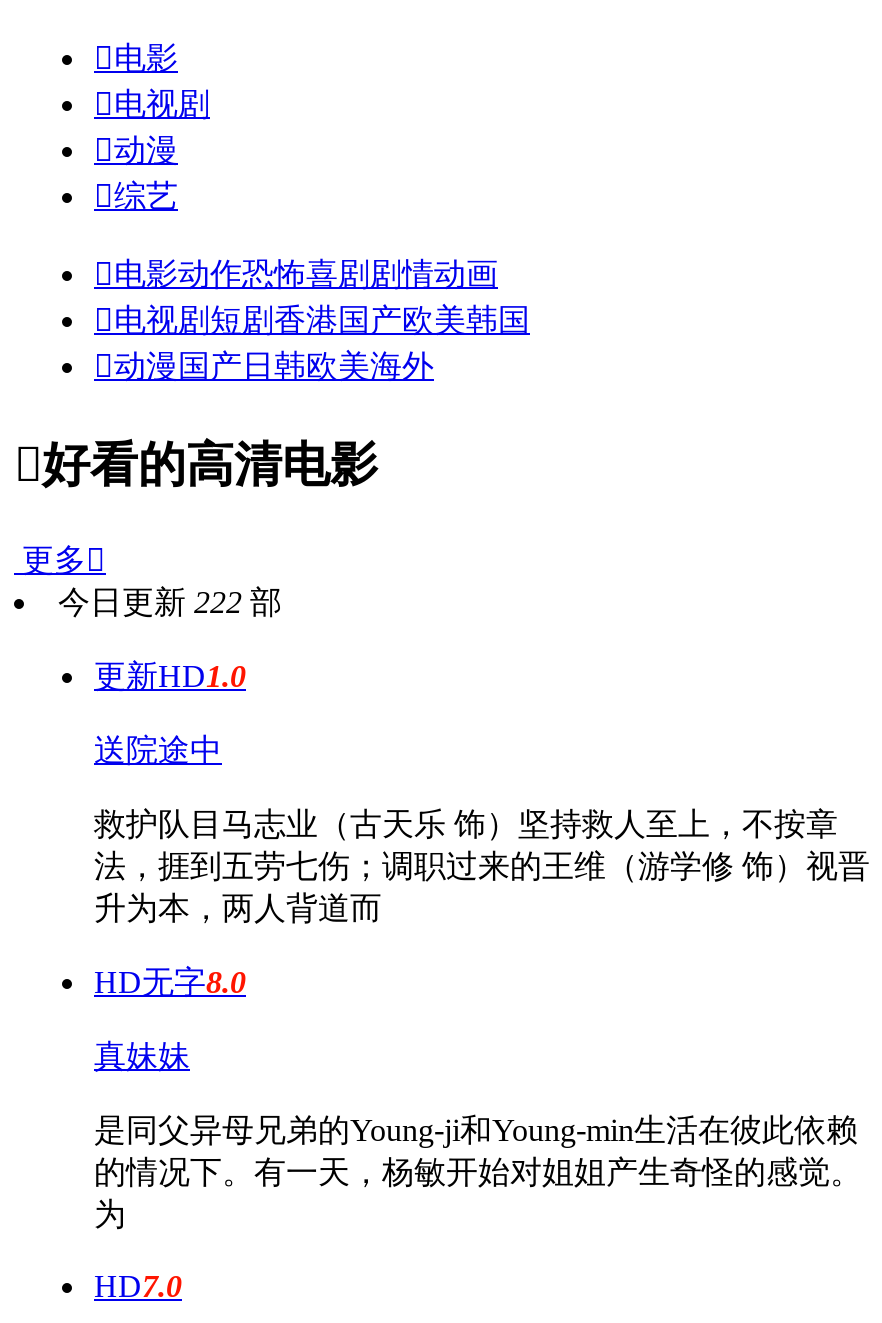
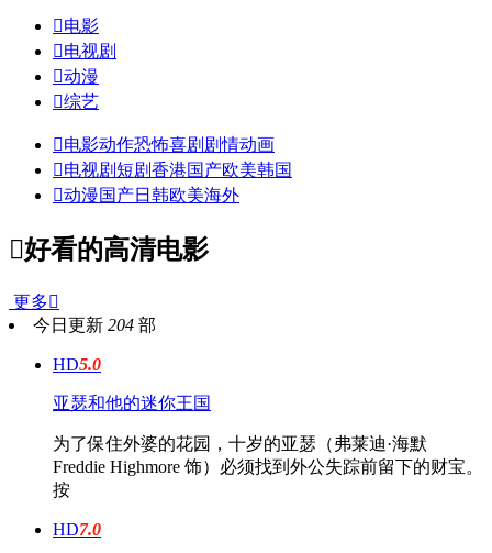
- 今日更新222部
- 更新HD 1.0
- 送院途中
- 救护队目马志业（古天乐 饰）坚持救人至上，不按章
- 法，捱到五劳七伤；调职过来的王维（游学修 饰）视晋
- 升为本，两人背道而
- HD无字8.0
- 真妹妹
- 是同父异母兄弟的Young-ji和Young-min生活在彼此依赖
- 的情况下。有一天，杨敏开始对姐姐产生奇怪的感觉。
- 为
+ 今日更新204部
+ HD5.0
+ 亚瑟和他的迷你王国
+ 为了保住外婆的花园，十岁的亚瑟（弗莱迪·海默
+ Freddie Highmore 饰）必须找到外公失踪前留下的财宝。
+ 按
